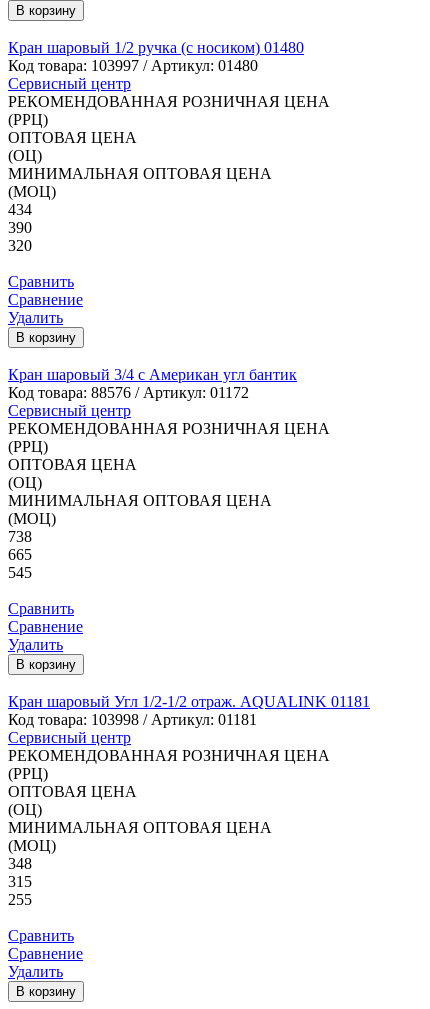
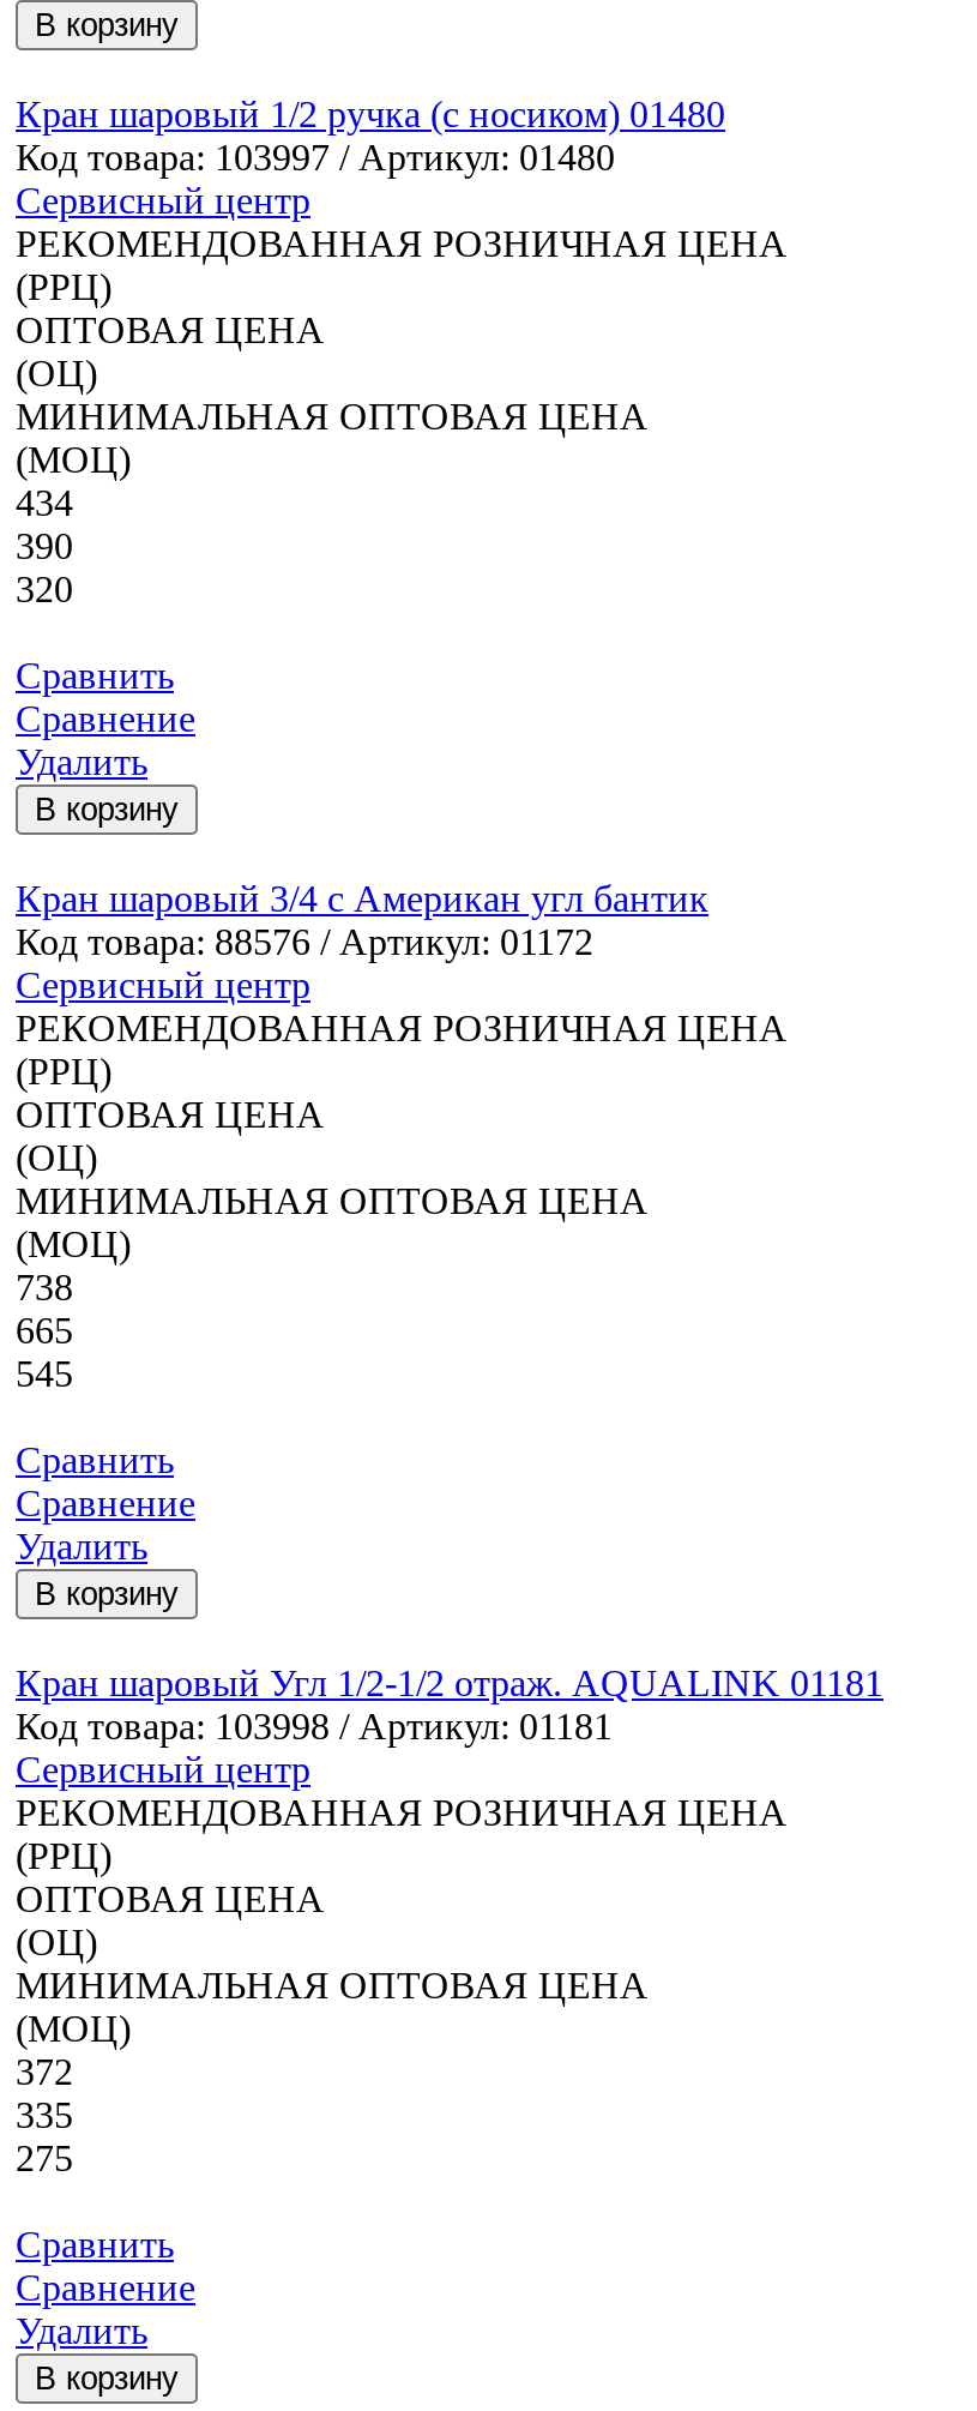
- 348
+ 372

- 315
+ 335

- 255
+ 275
